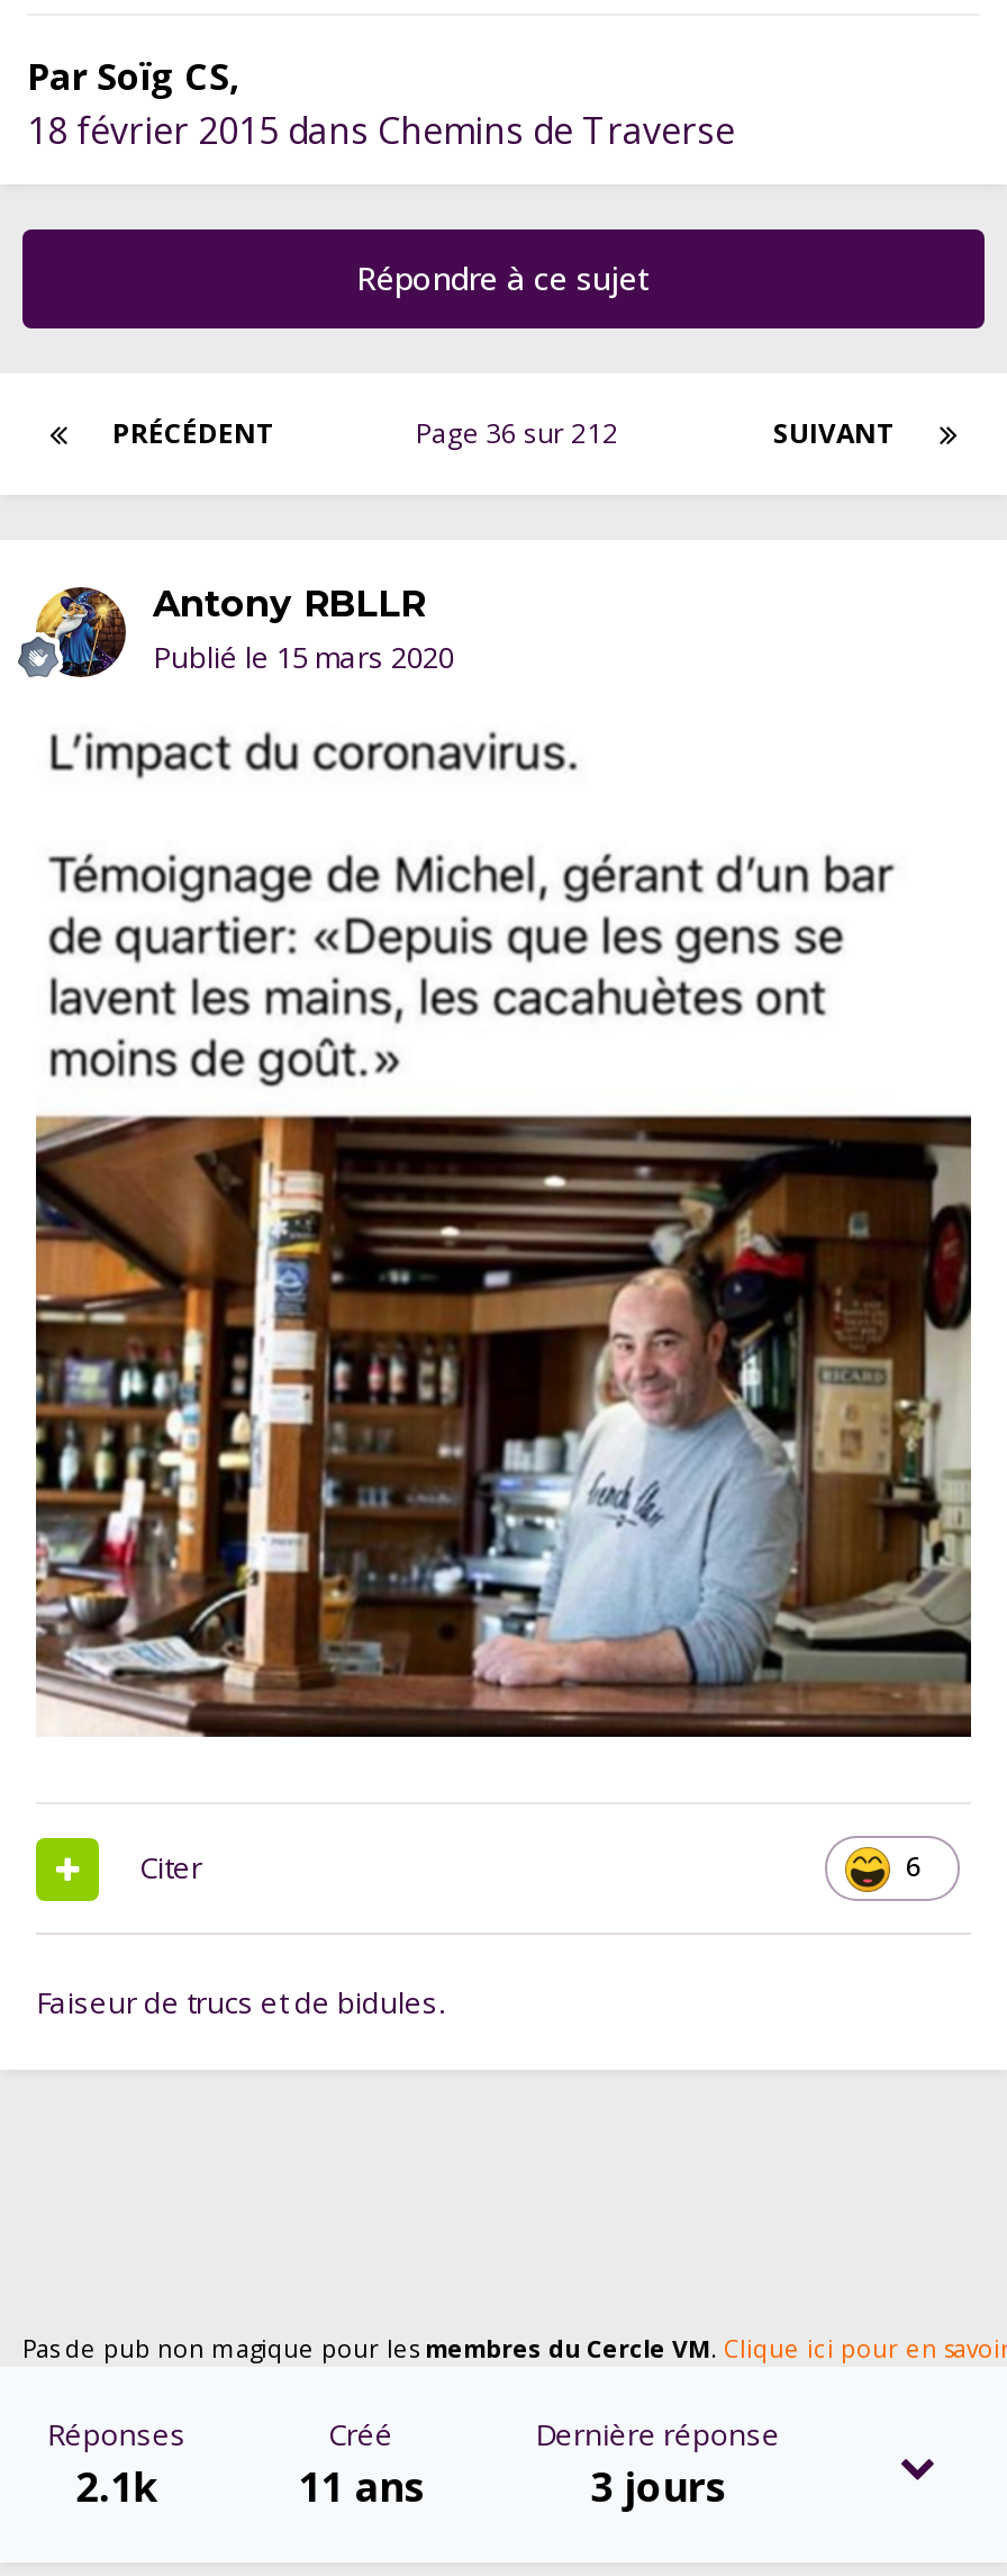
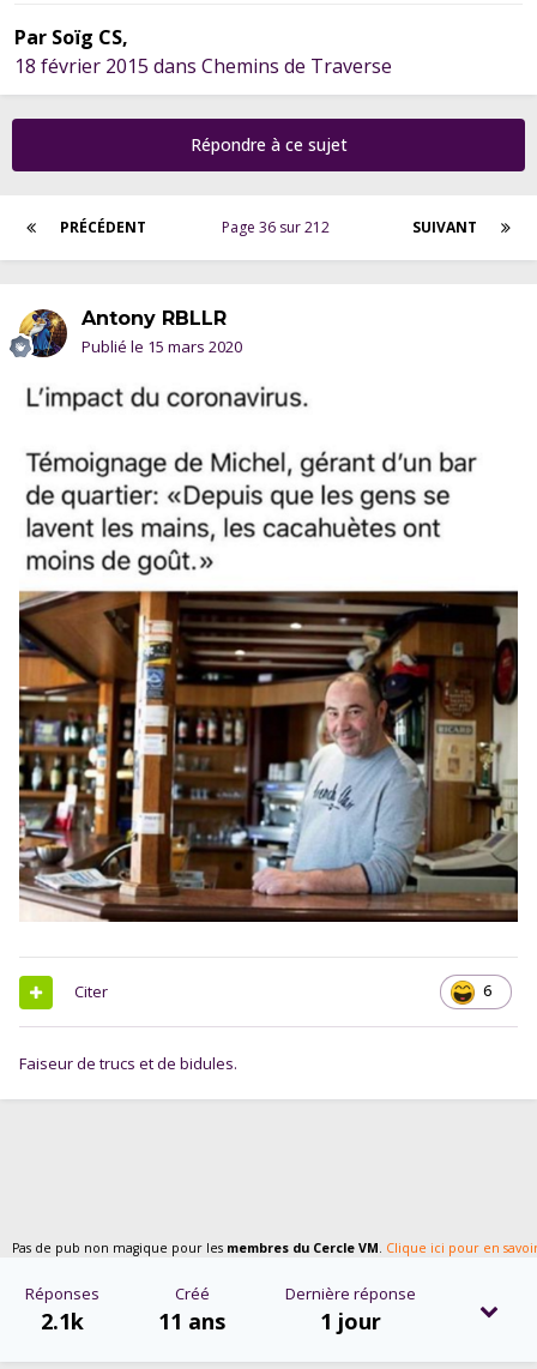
- 3 jours
+ 1 jour
